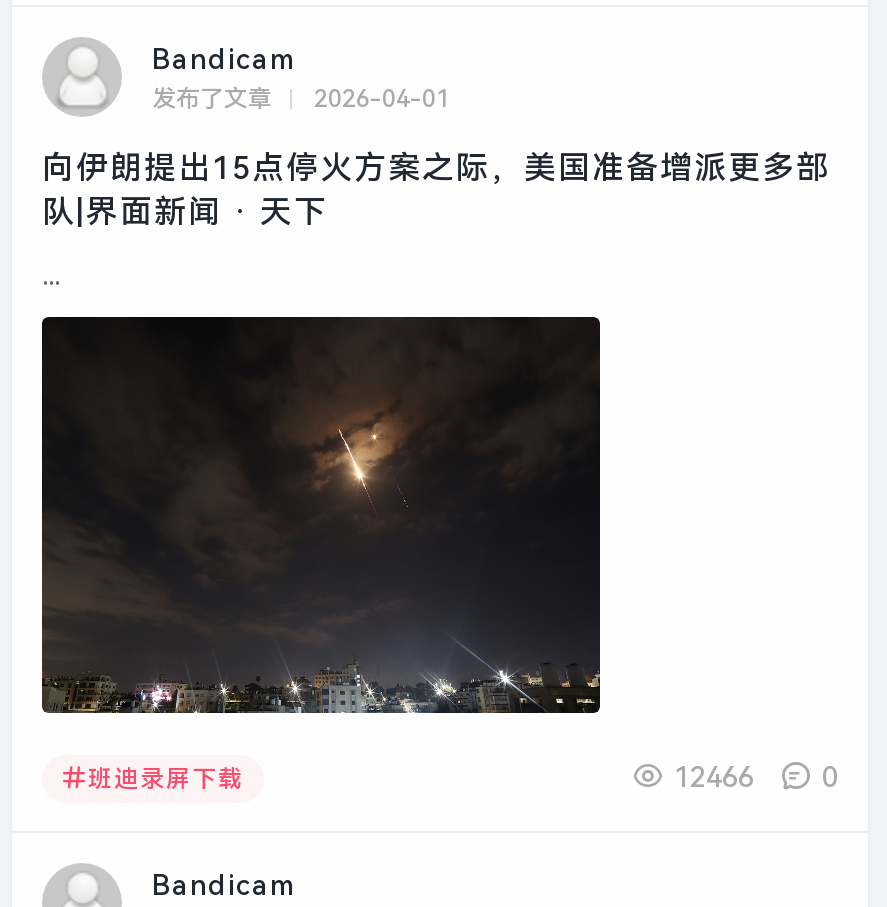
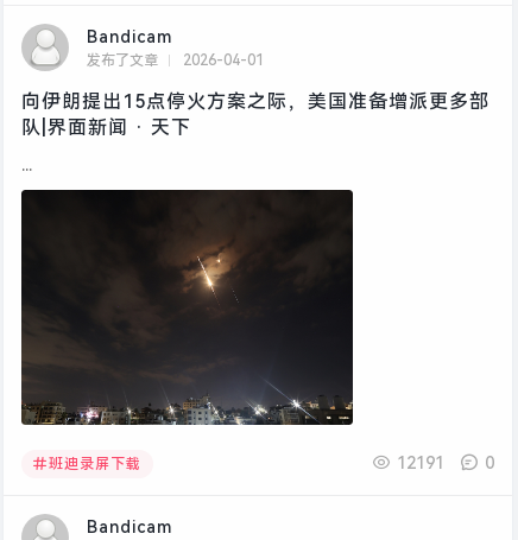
- 12466
+ 12191
